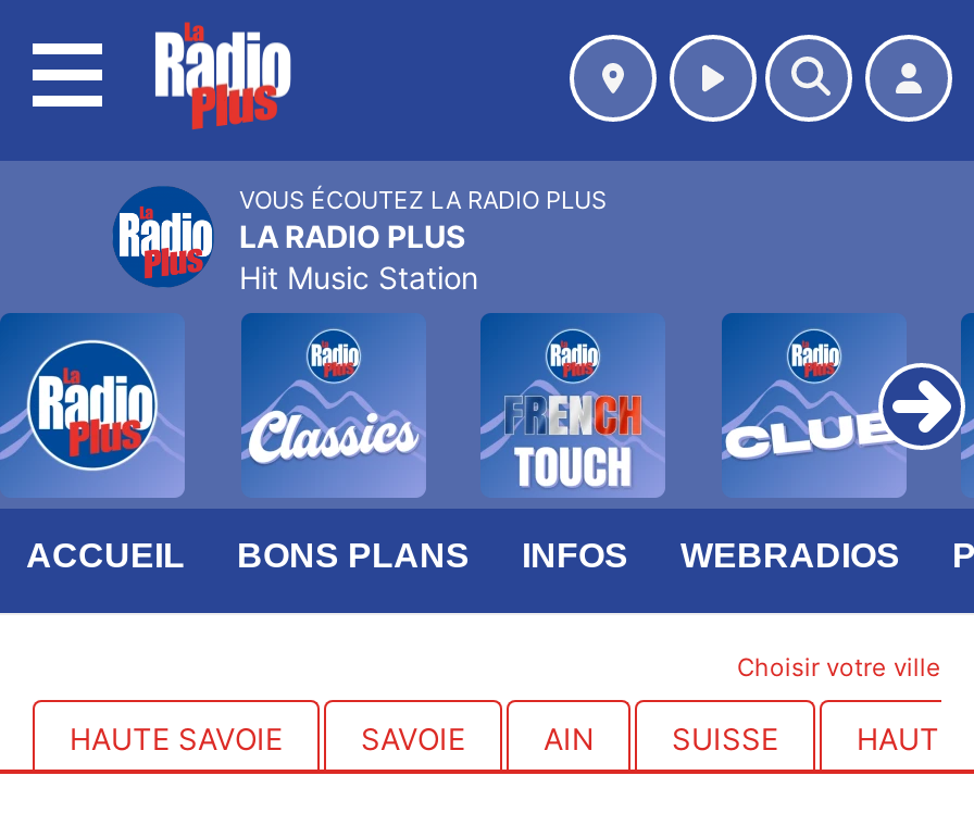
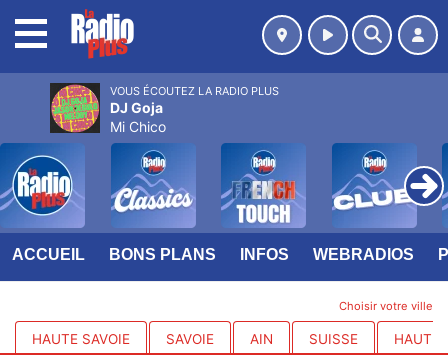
- [image]
- LA RADIO PLUS
- Hit Music Station
+ [image]
+ DJ Goja
+ Mi Chico
